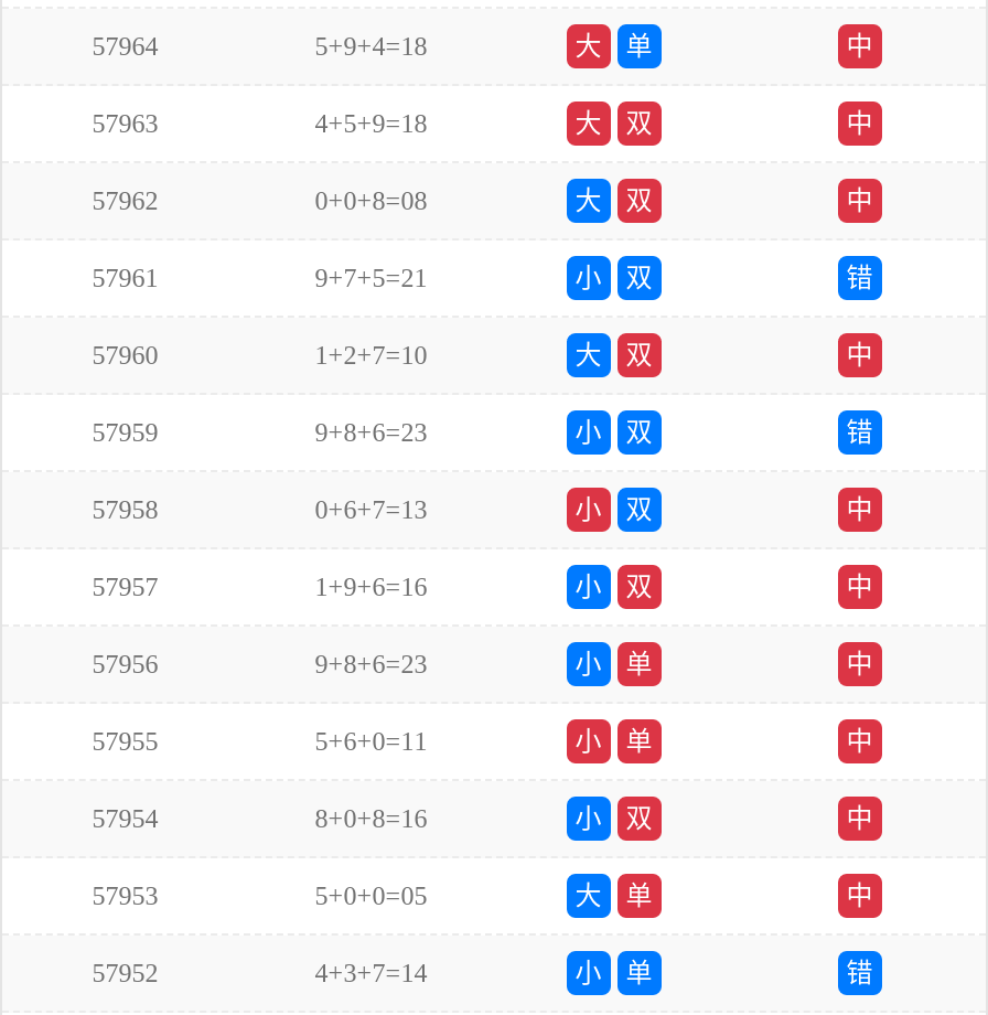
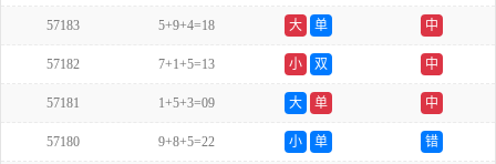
- 57964
+ 57183

- 57963
- 4+5+9=18
- 大
- 双
- 中
- 57962
- 0+0+8=08
- 大
- 双
- 中
- 57961
- 9+7+5=21
- 小
- 双
- 错
- 57960
- 1+2+7=10
- 大
- 双
- 中
- 57959
- 9+8+6=23
- 小
- 双
- 错
- 57958
- 0+6+7=13
+ 57182
+ 7+1+5=13

- 57957
- 1+9+6=16
- 小
- 双
- 中
- 57956
- 9+8+6=23
- 小
- 单
- 中
- 57955
- 5+6+0=11
- 小
- 单
- 中
- 57954
- 8+0+8=16
- 小
- 双
- 中
- 57953
- 5+0+0=05
+ 57181
+ 1+5+3=09

- 57952
+ 57180

- 4+3+7=14
+ 9+8+5=22
